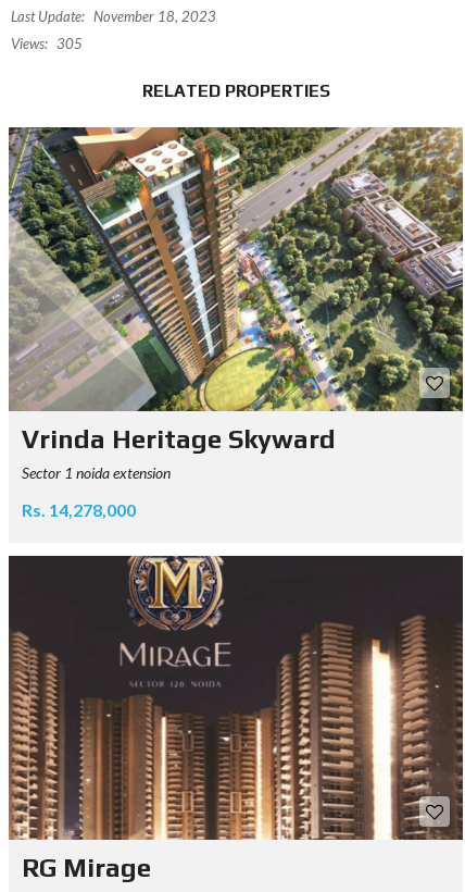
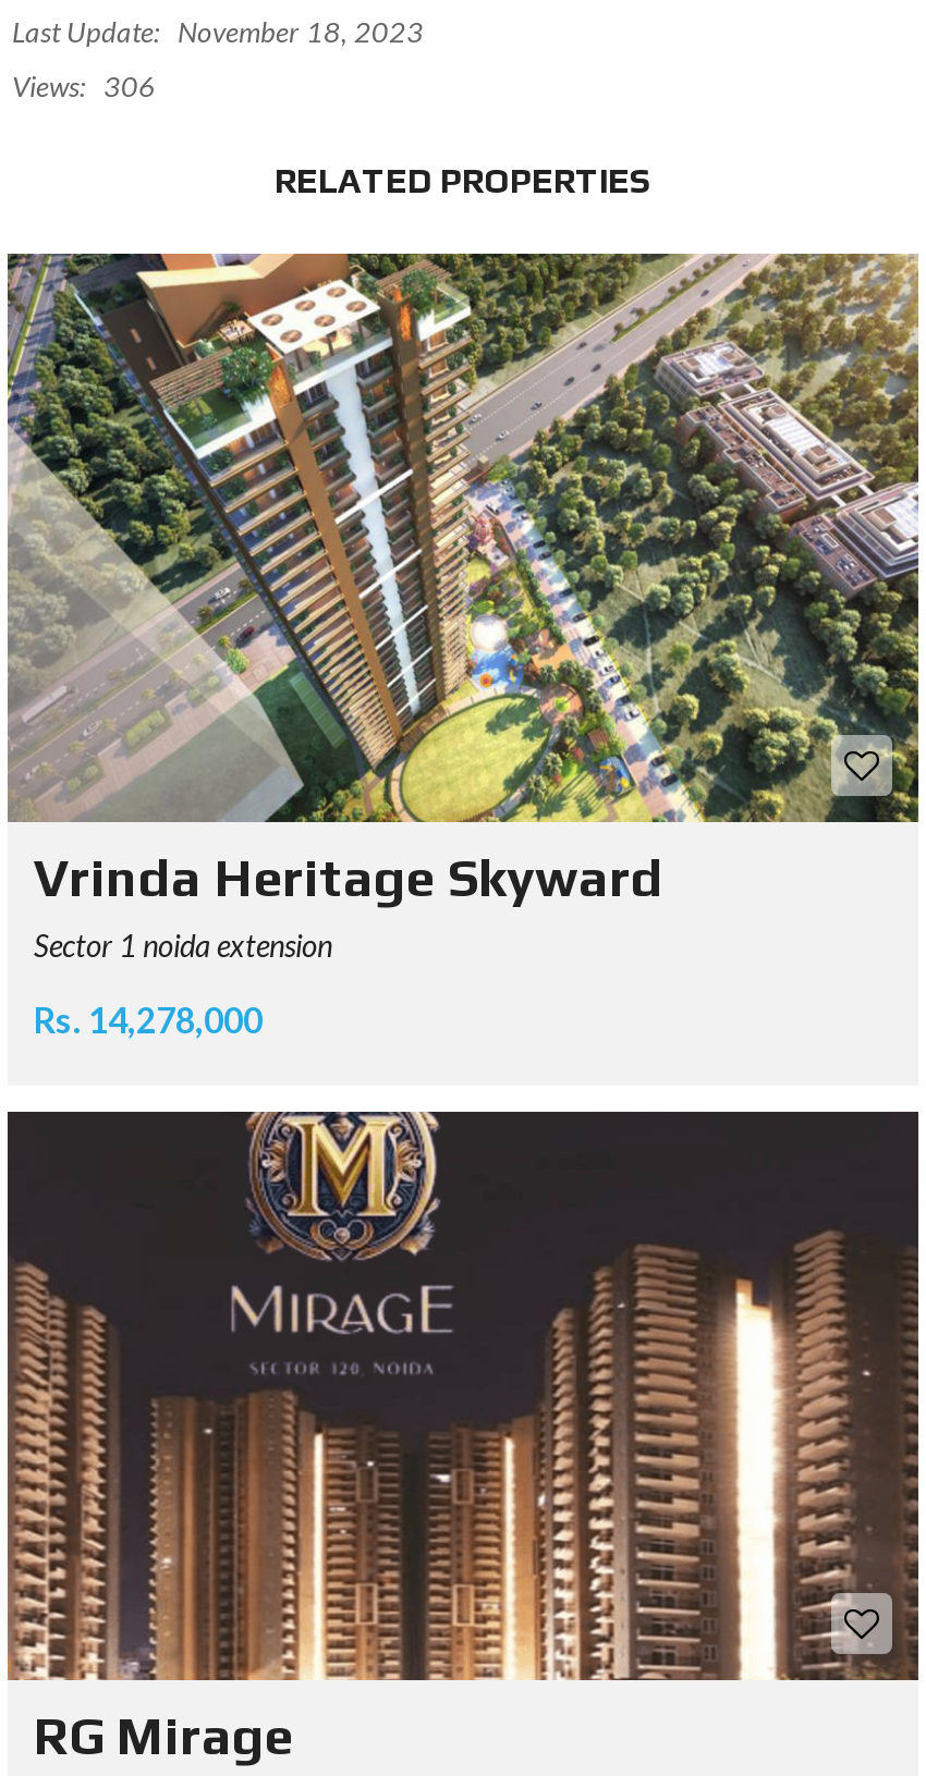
- Views: 305
+ Views: 306
